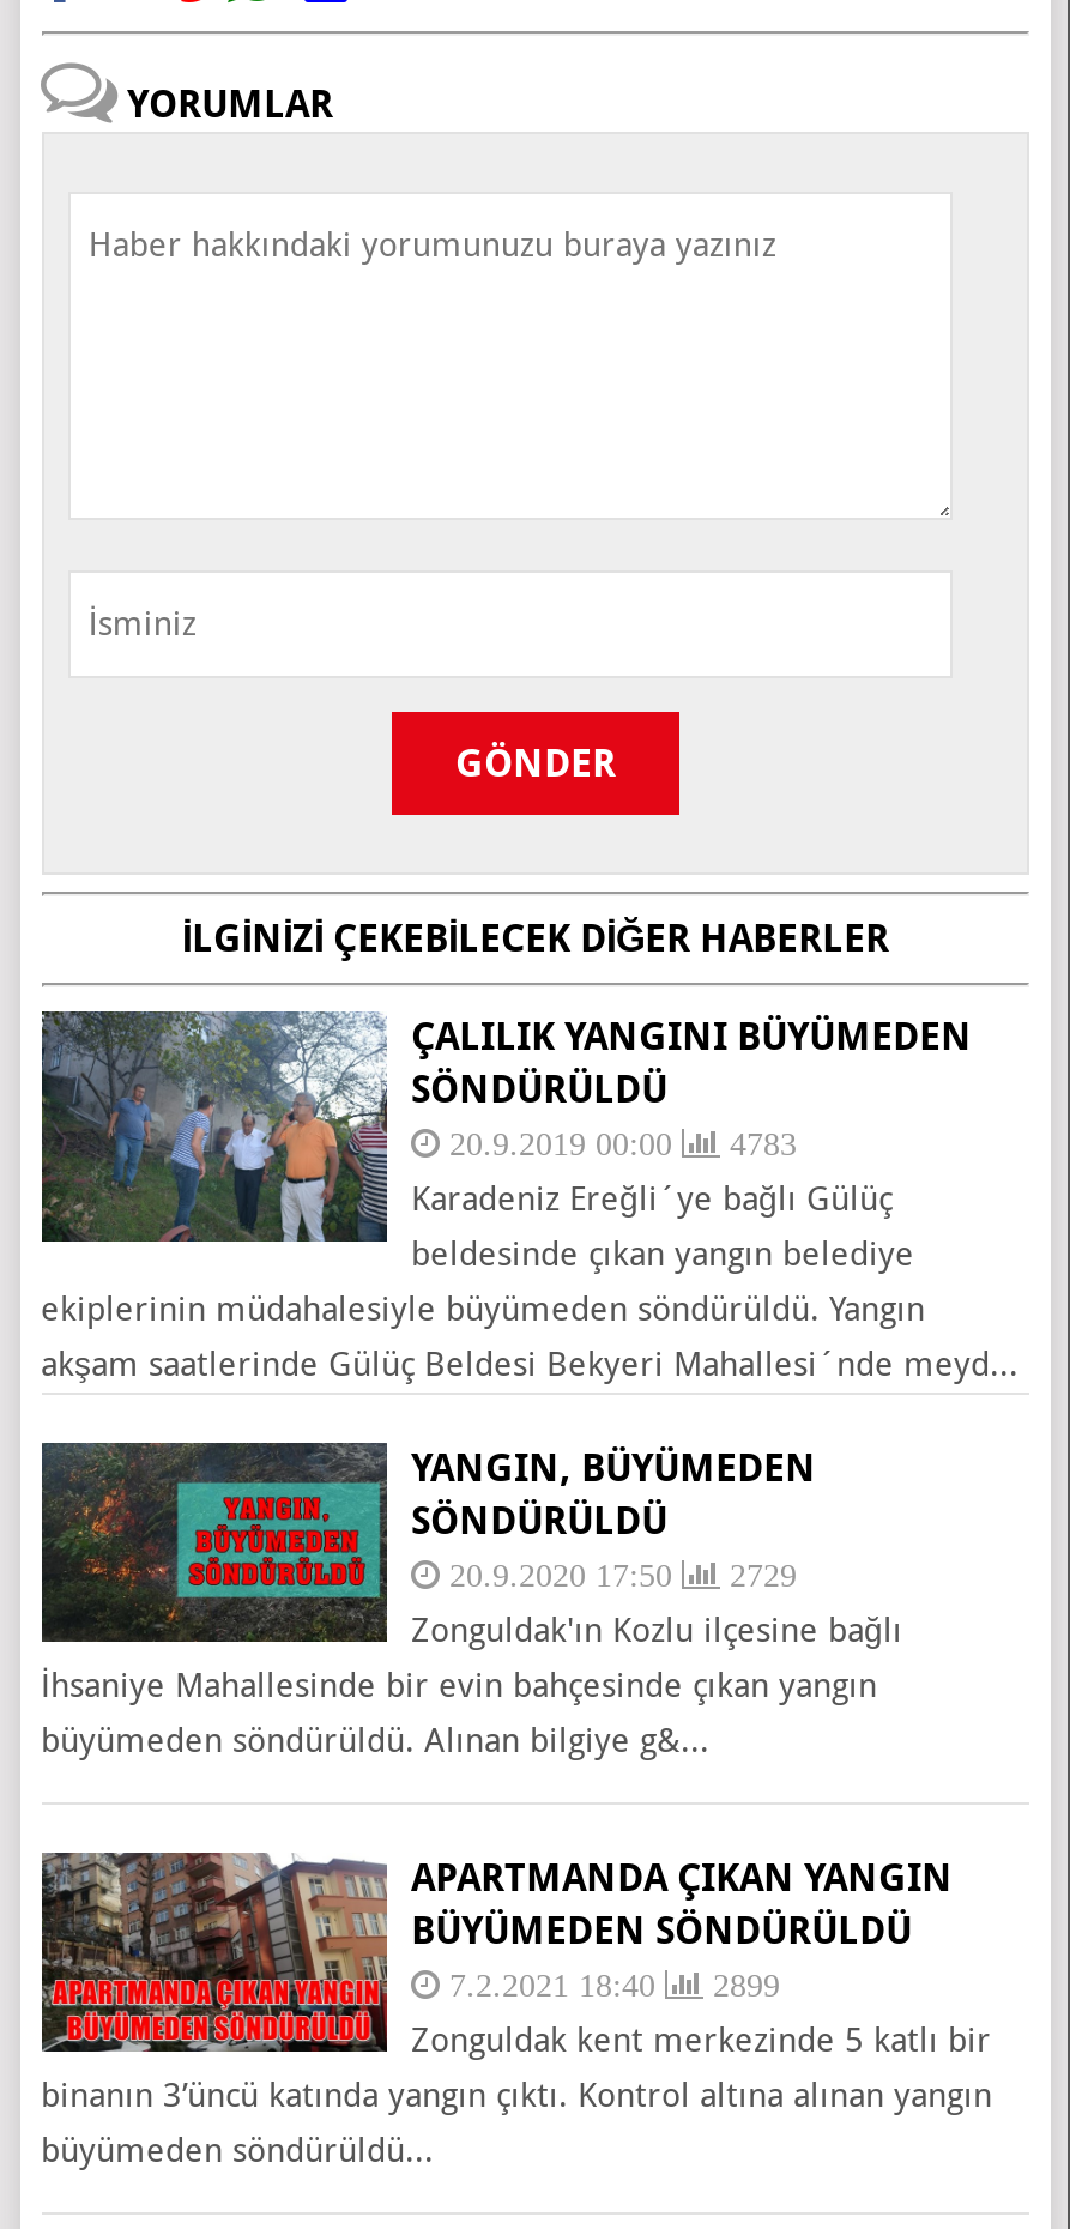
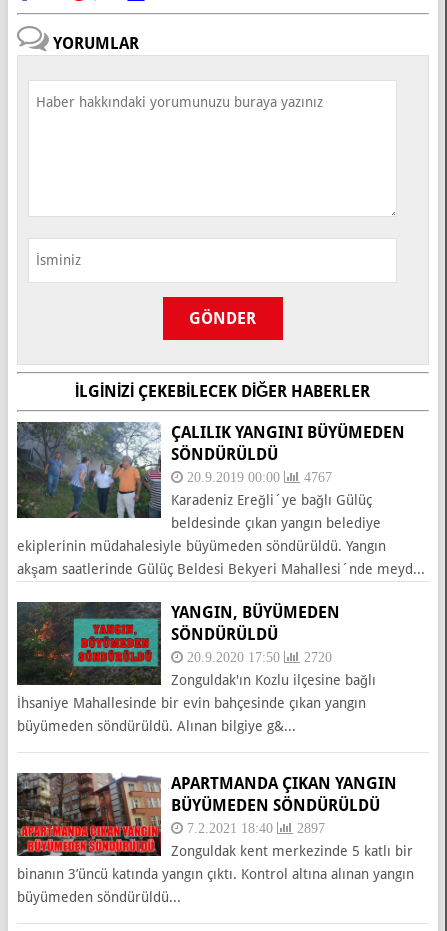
- 20.9.2019 00:00 4783
+ 20.9.2019 00:00 4767

- 20.9.2020 17:50 2729
+ 20.9.2020 17:50 2720

- 7.2.2021 18:40 2899
+ 7.2.2021 18:40 2897
